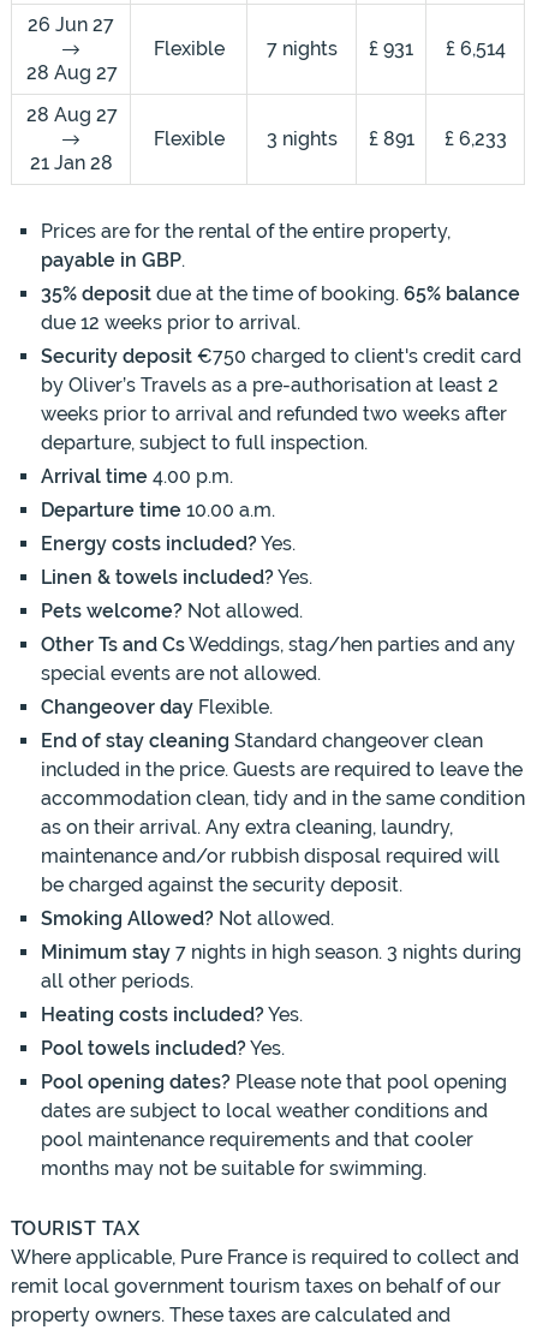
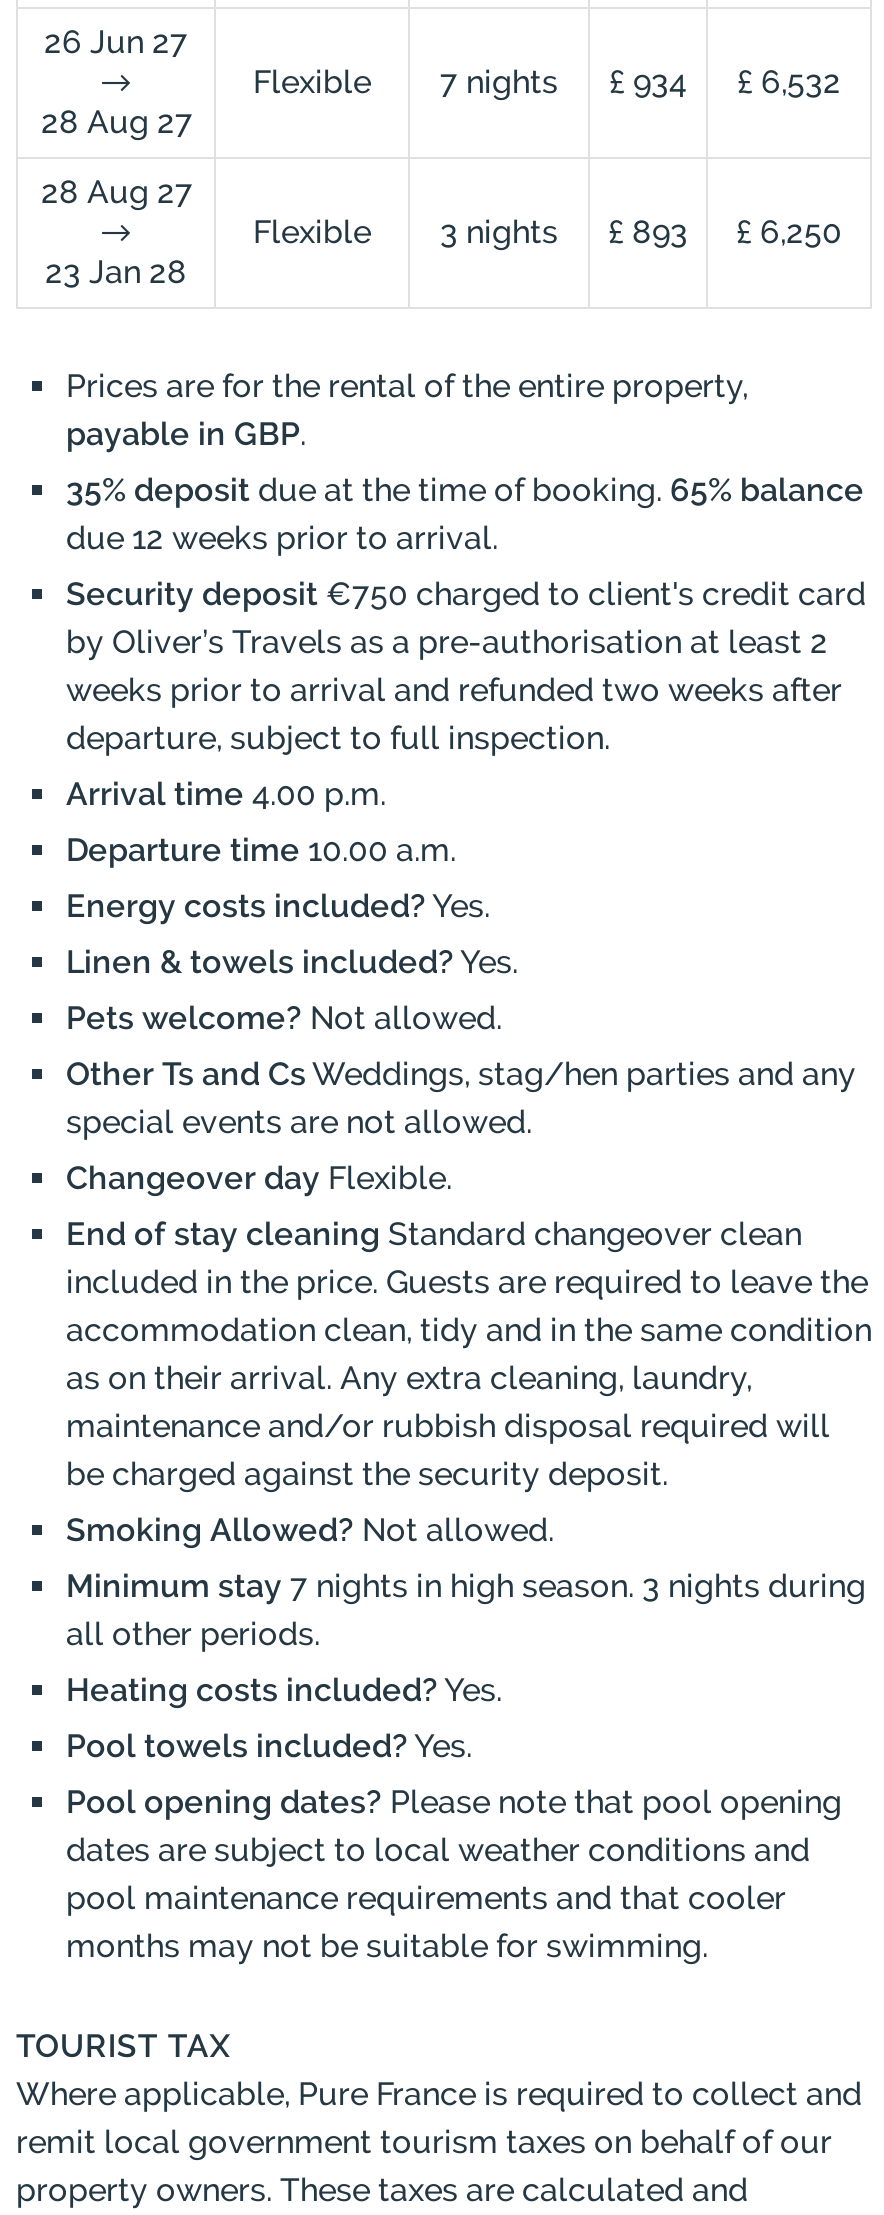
- £ 931
+ £ 934

- £ 6,514
+ £ 6,532

- £ 891
+ £ 893

- £ 6,233
+ £ 6,250

- 21 Jan 28
+ 23 Jan 28
